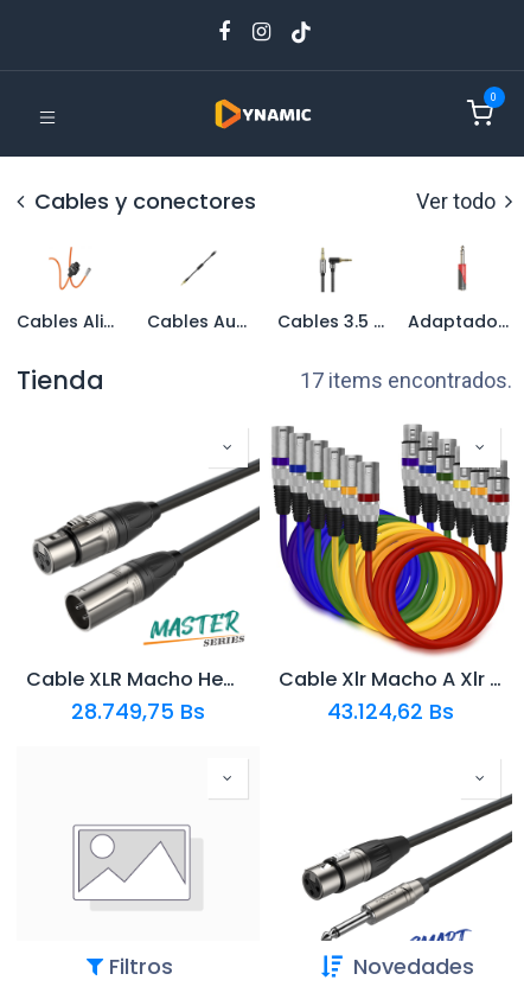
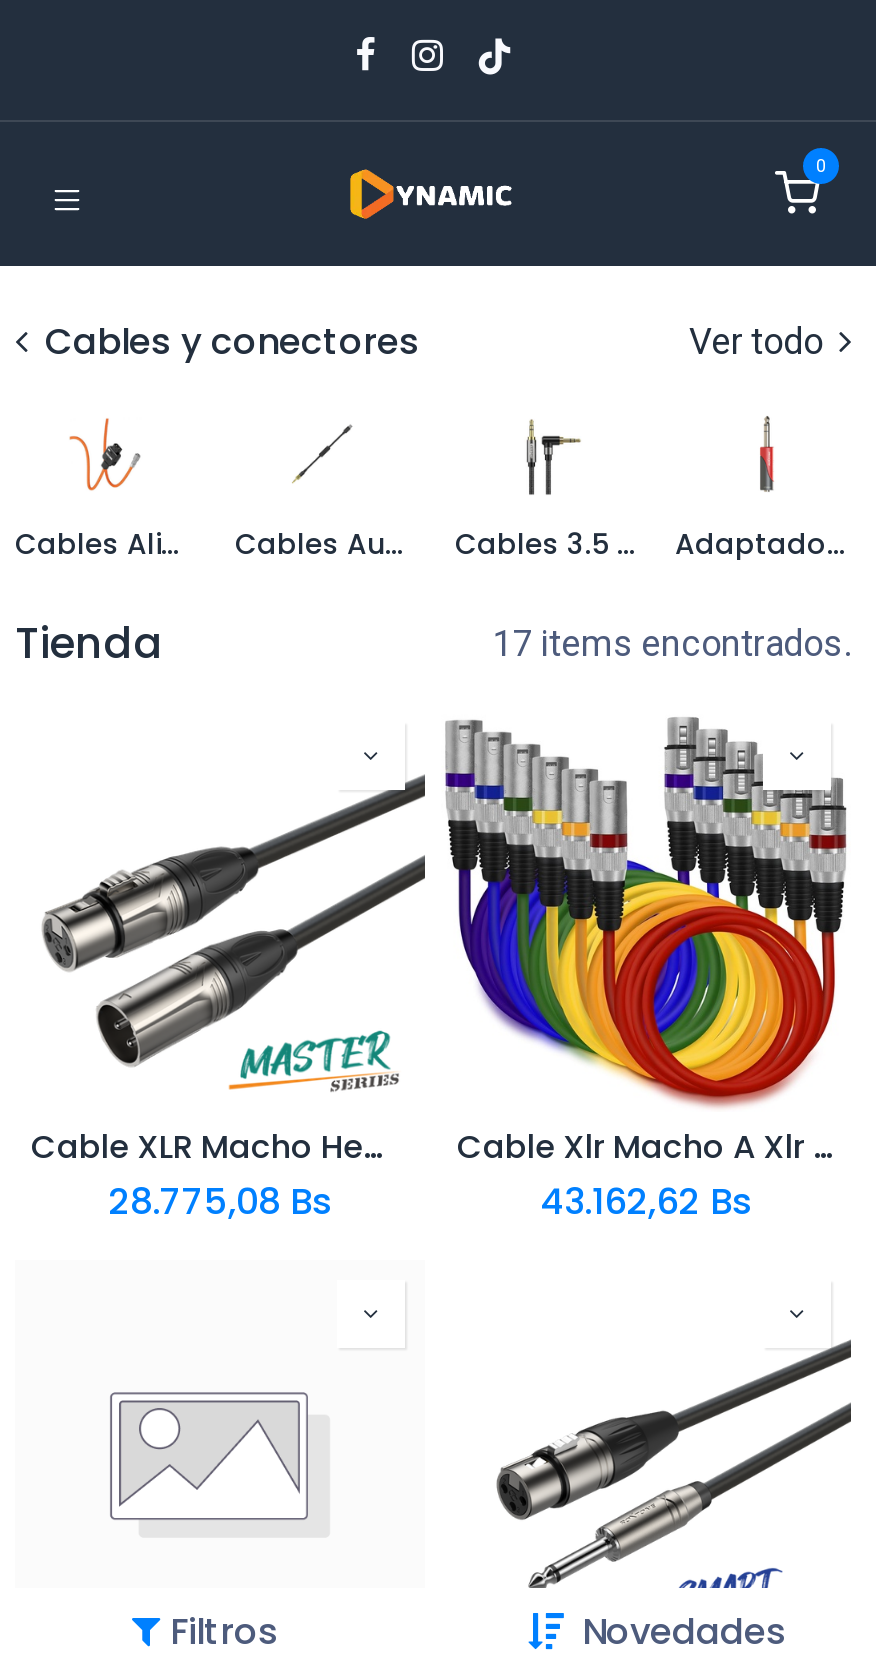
- 28.749,75 Bs
+ 28.775,08 Bs

- 43.124,62 Bs
+ 43.162,62 Bs
